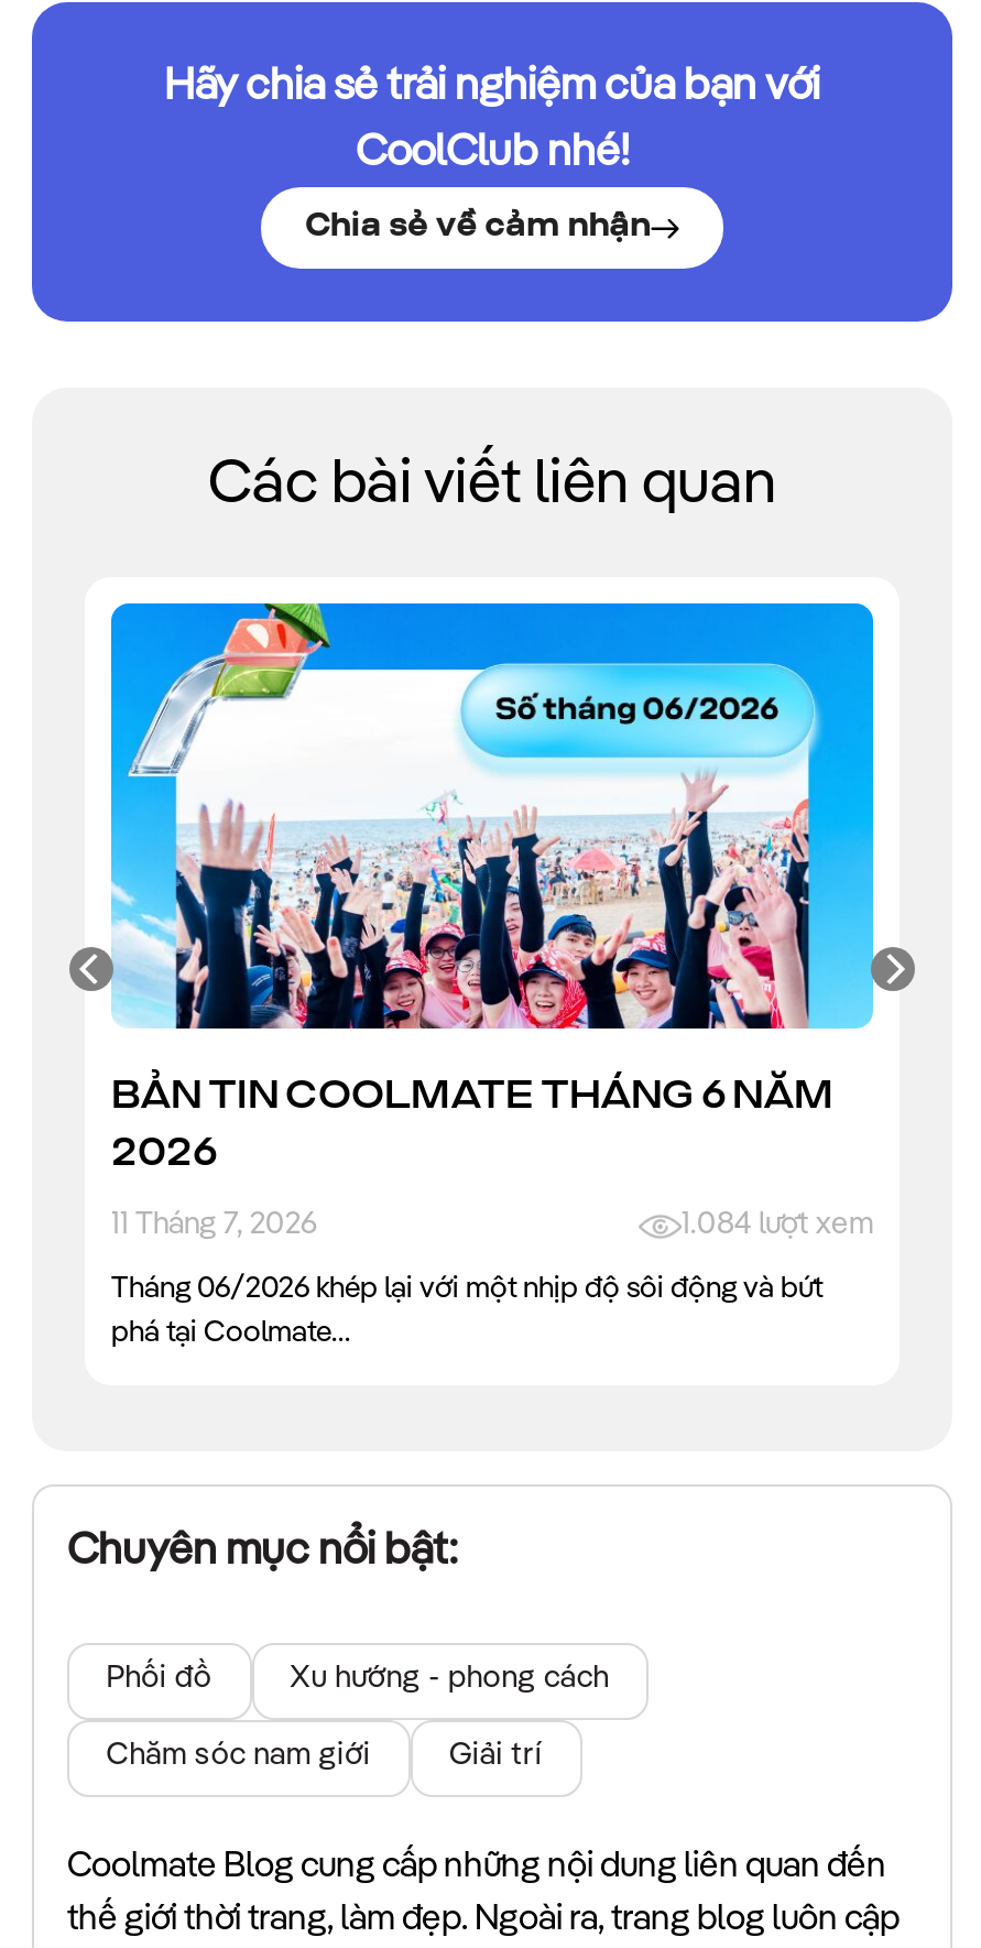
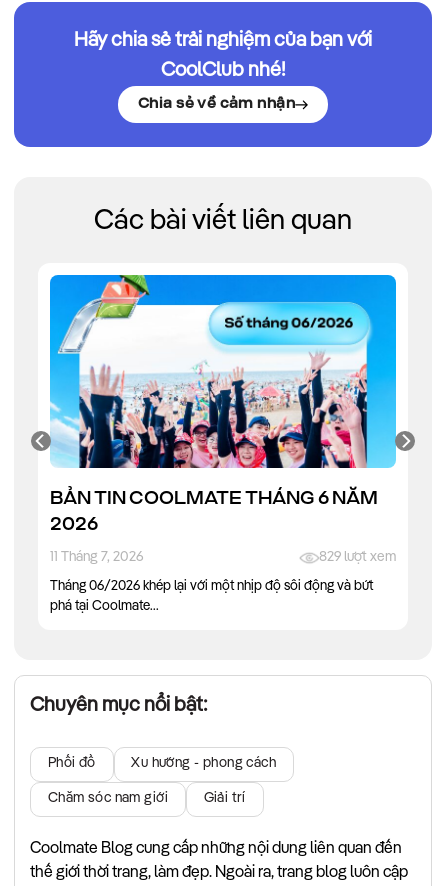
- 1.084 lượt xem
+ 829 lượt xem
